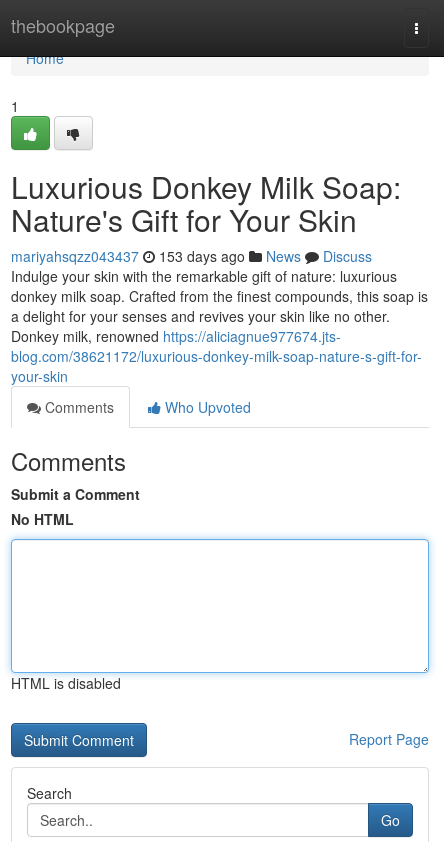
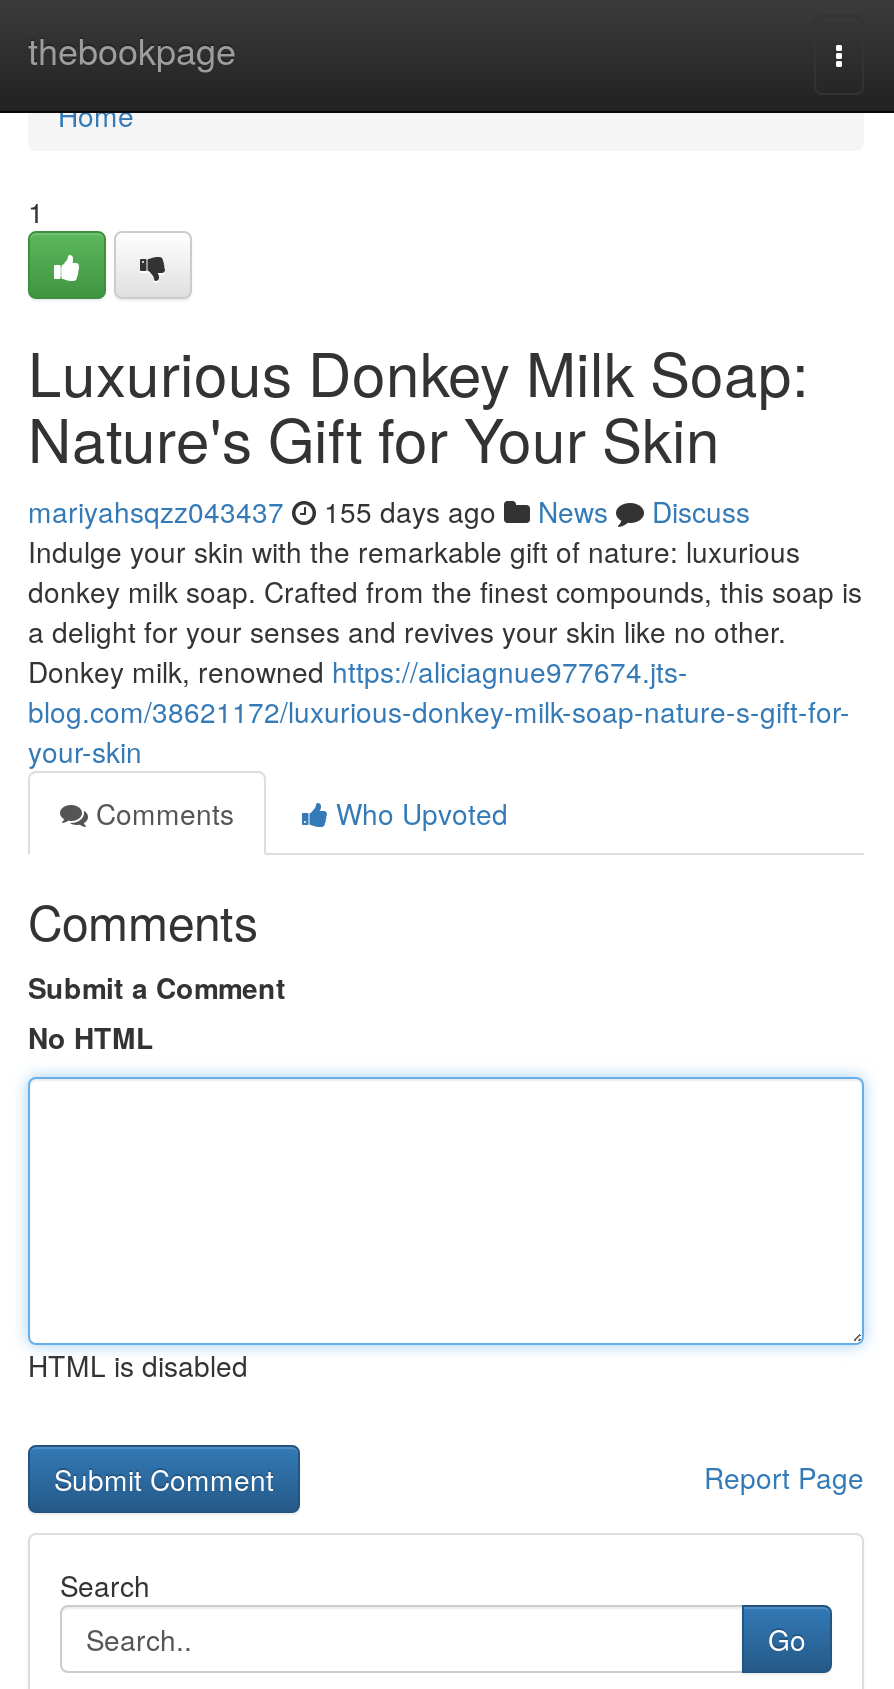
- mariyahsqzz043437 153 days ago News Discuss
+ mariyahsqzz043437 155 days ago News Discuss
